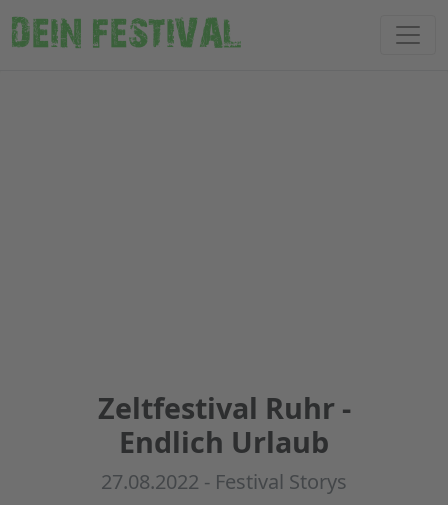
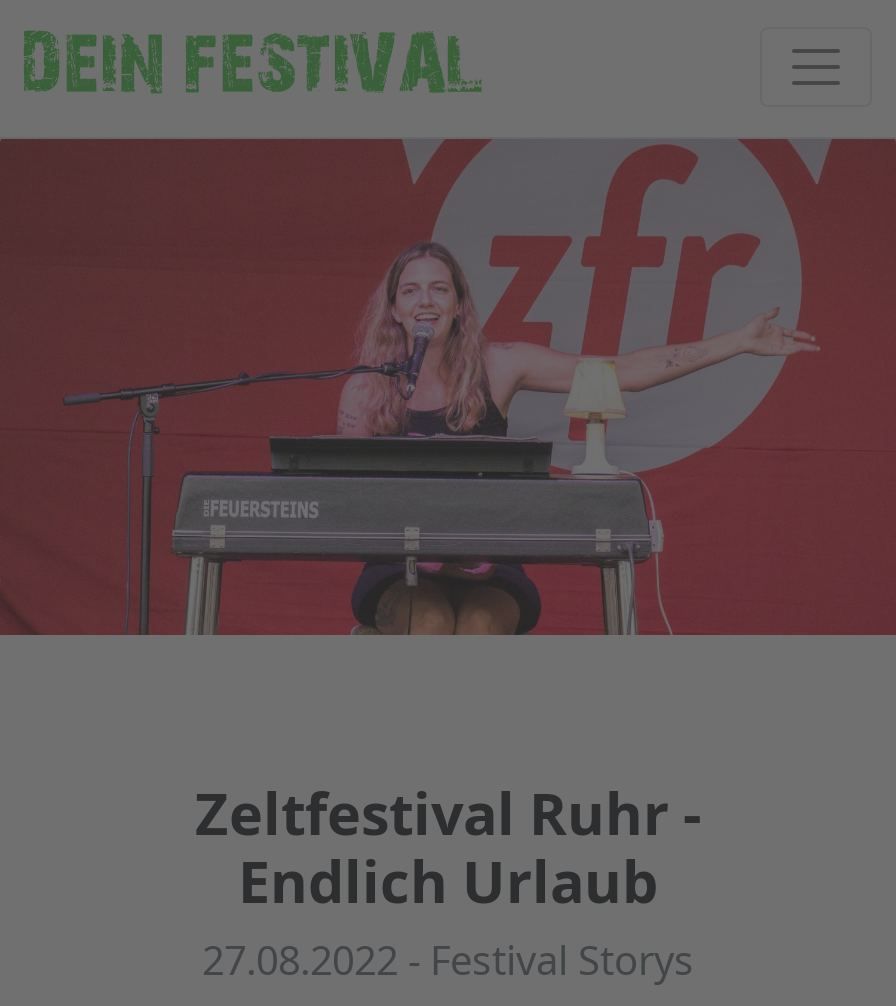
+ [image]
